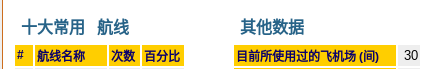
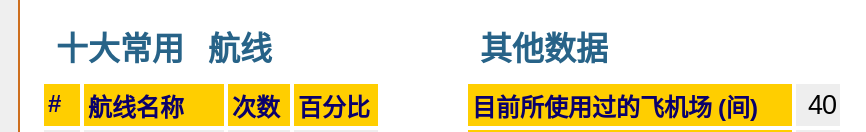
- 目前所使用过的飞机场 (间) 30
+ 目前所使用过的飞机场 (间) 40
